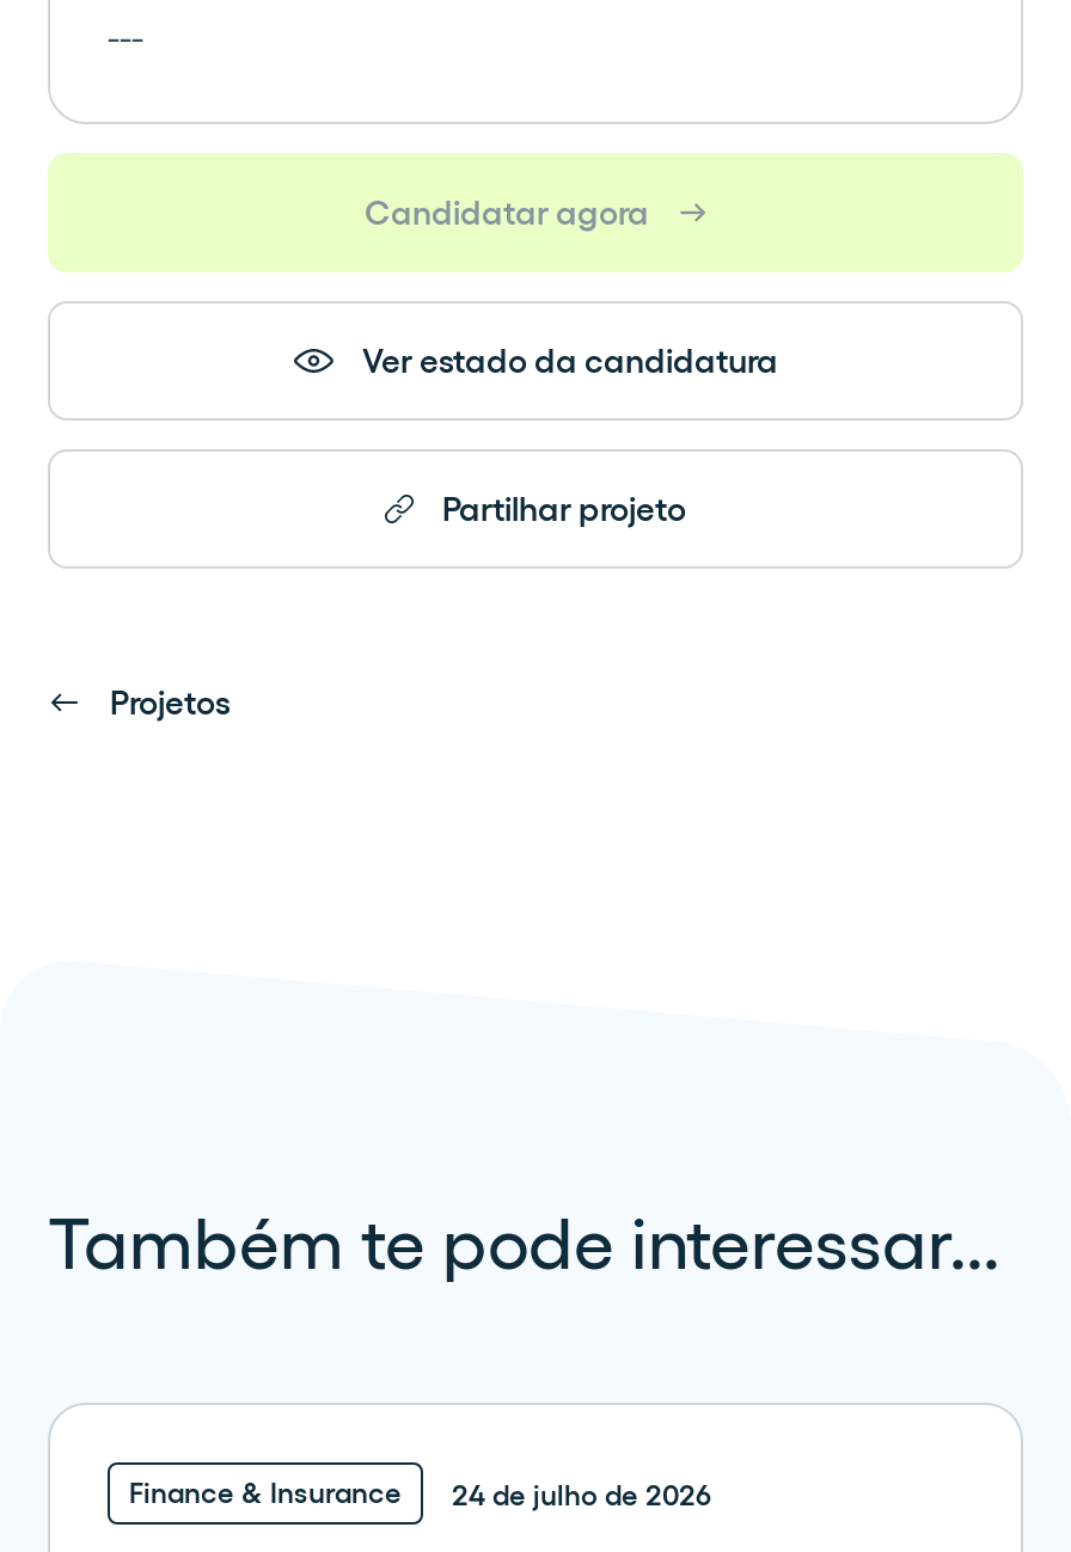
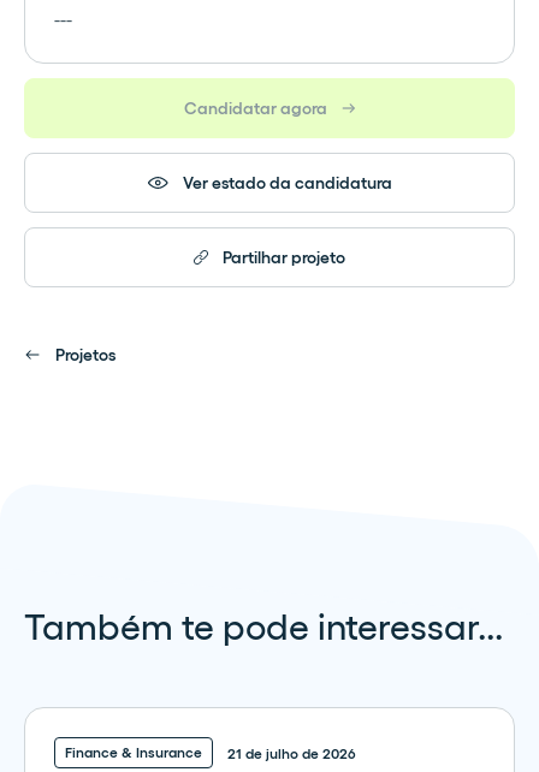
- Finance & Insurance 24 de julho de 2026
+ Finance & Insurance 21 de julho de 2026
